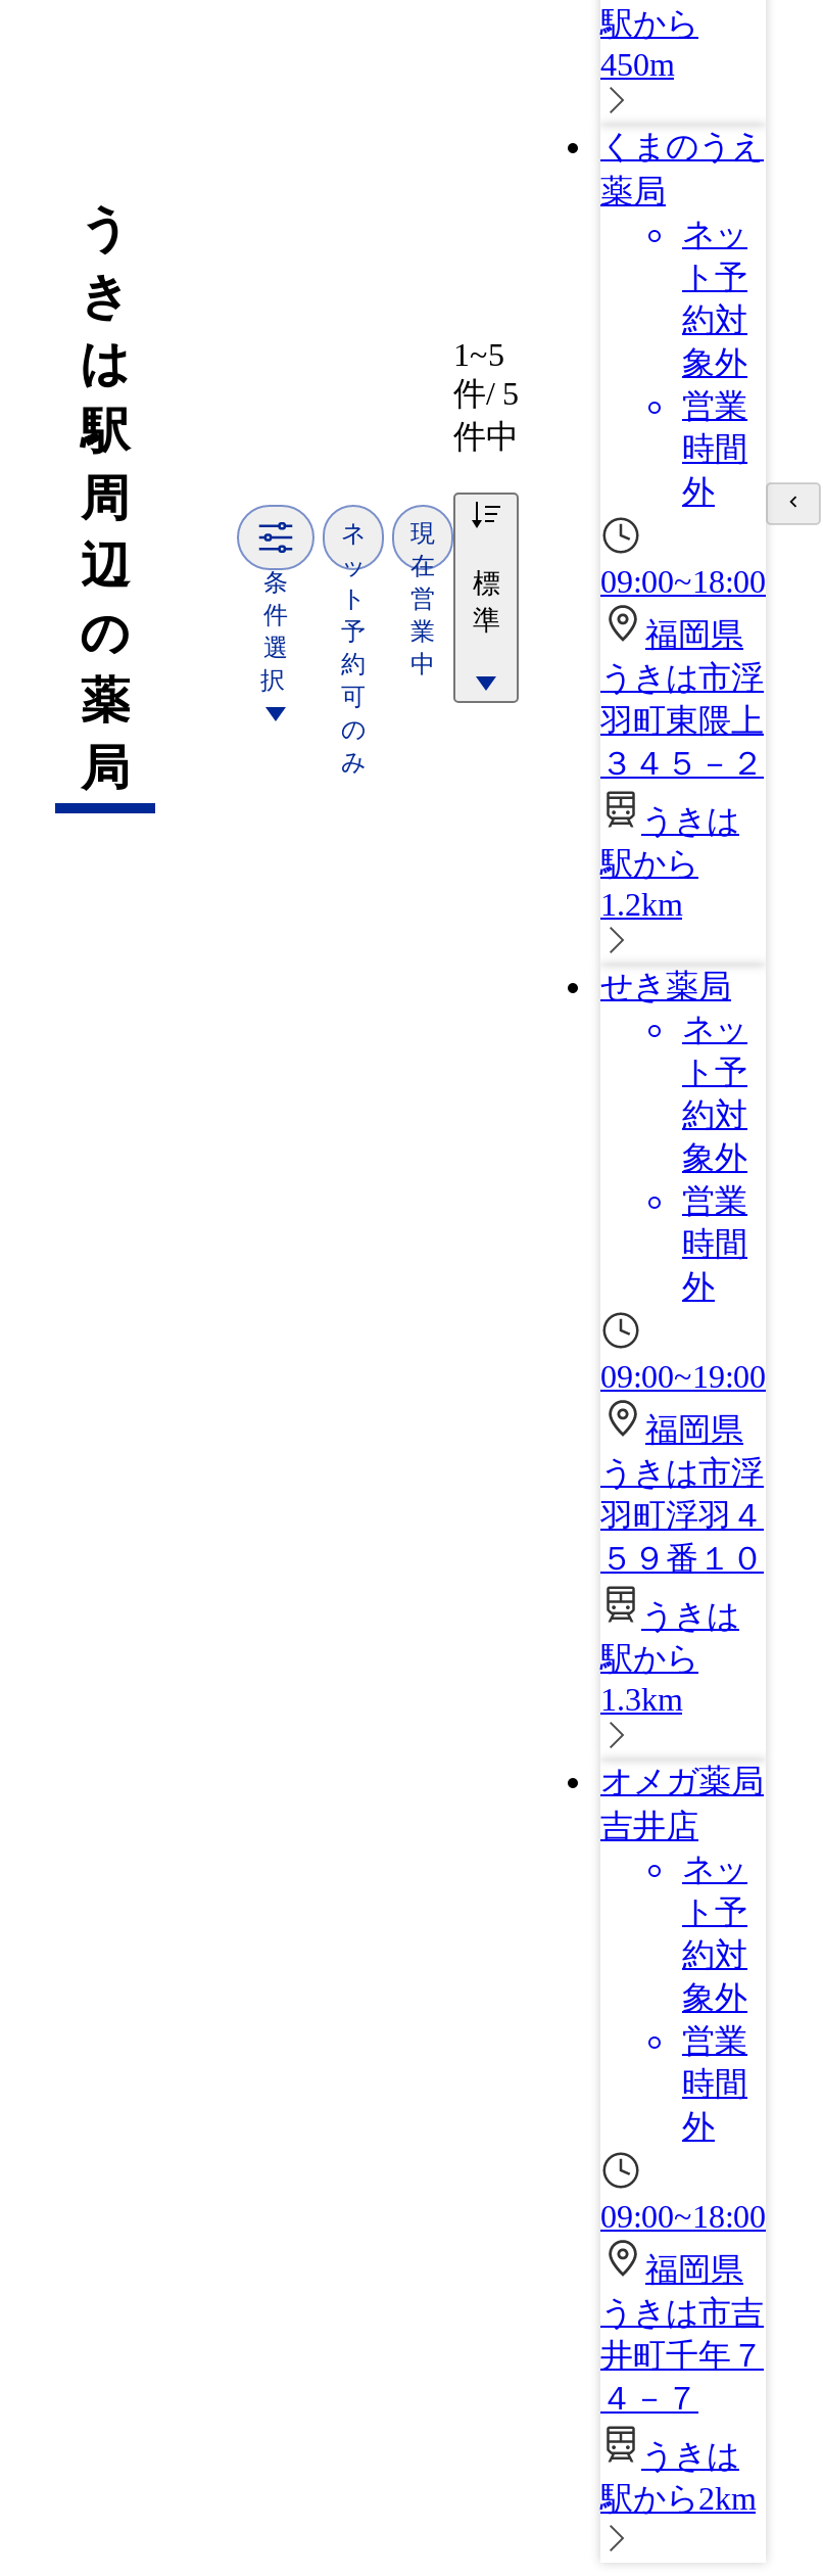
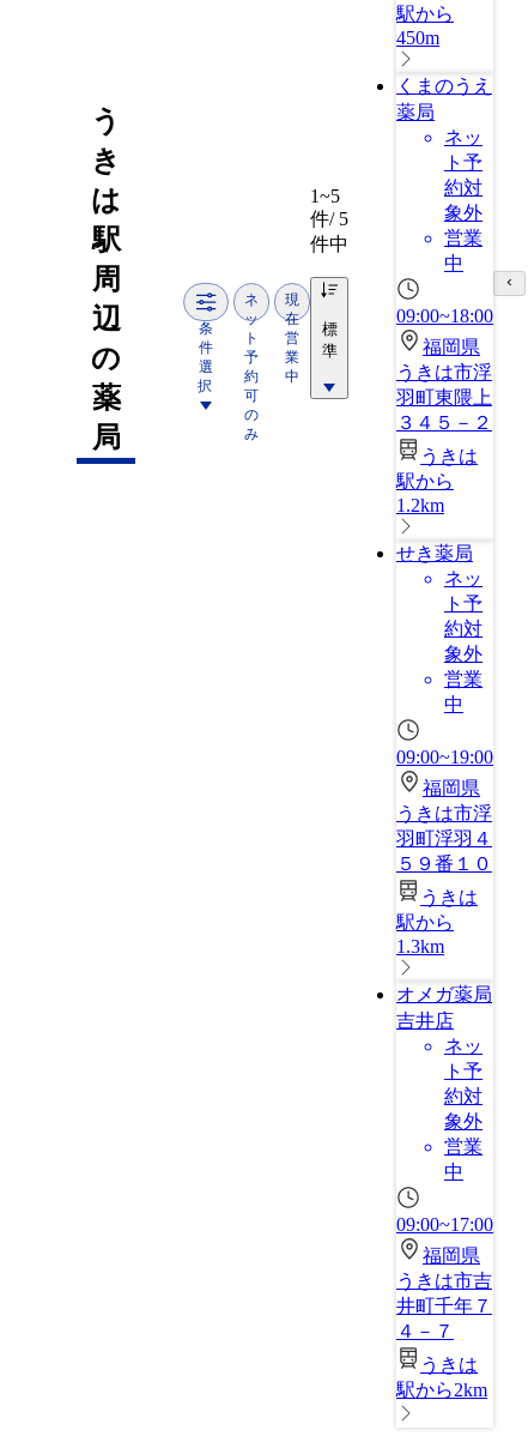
- 時間
- 外
+ 中

- 時間
- 外
+ 中

- 時間
- 外
+ 中

- 09:00~18:00
+ 09:00~17:00
